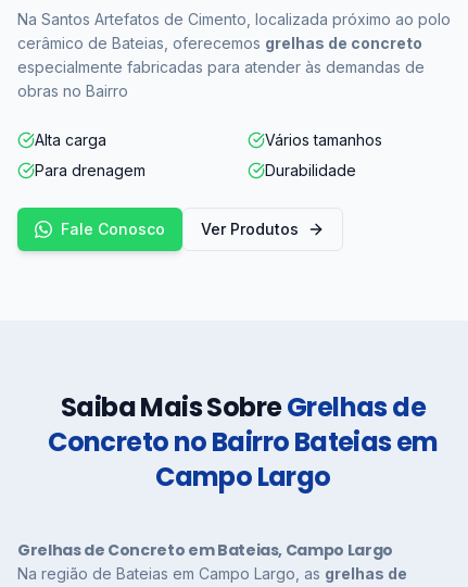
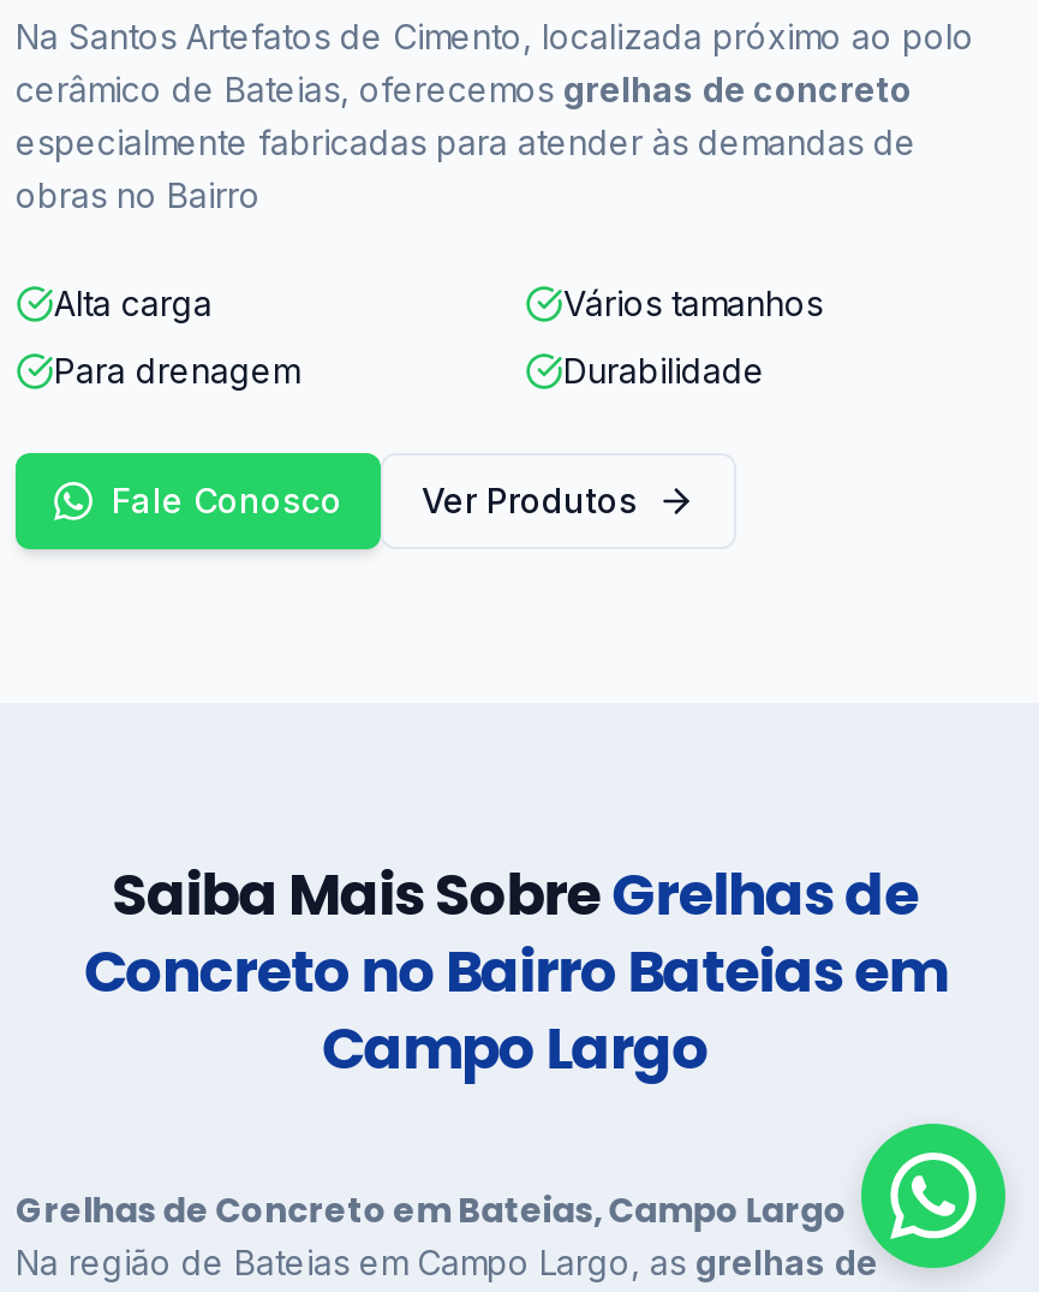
+ [image]
